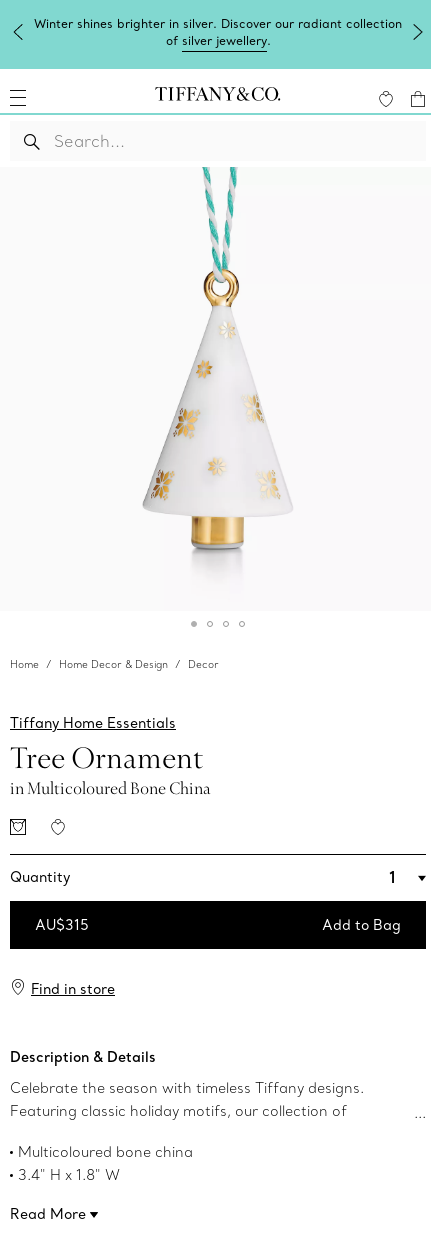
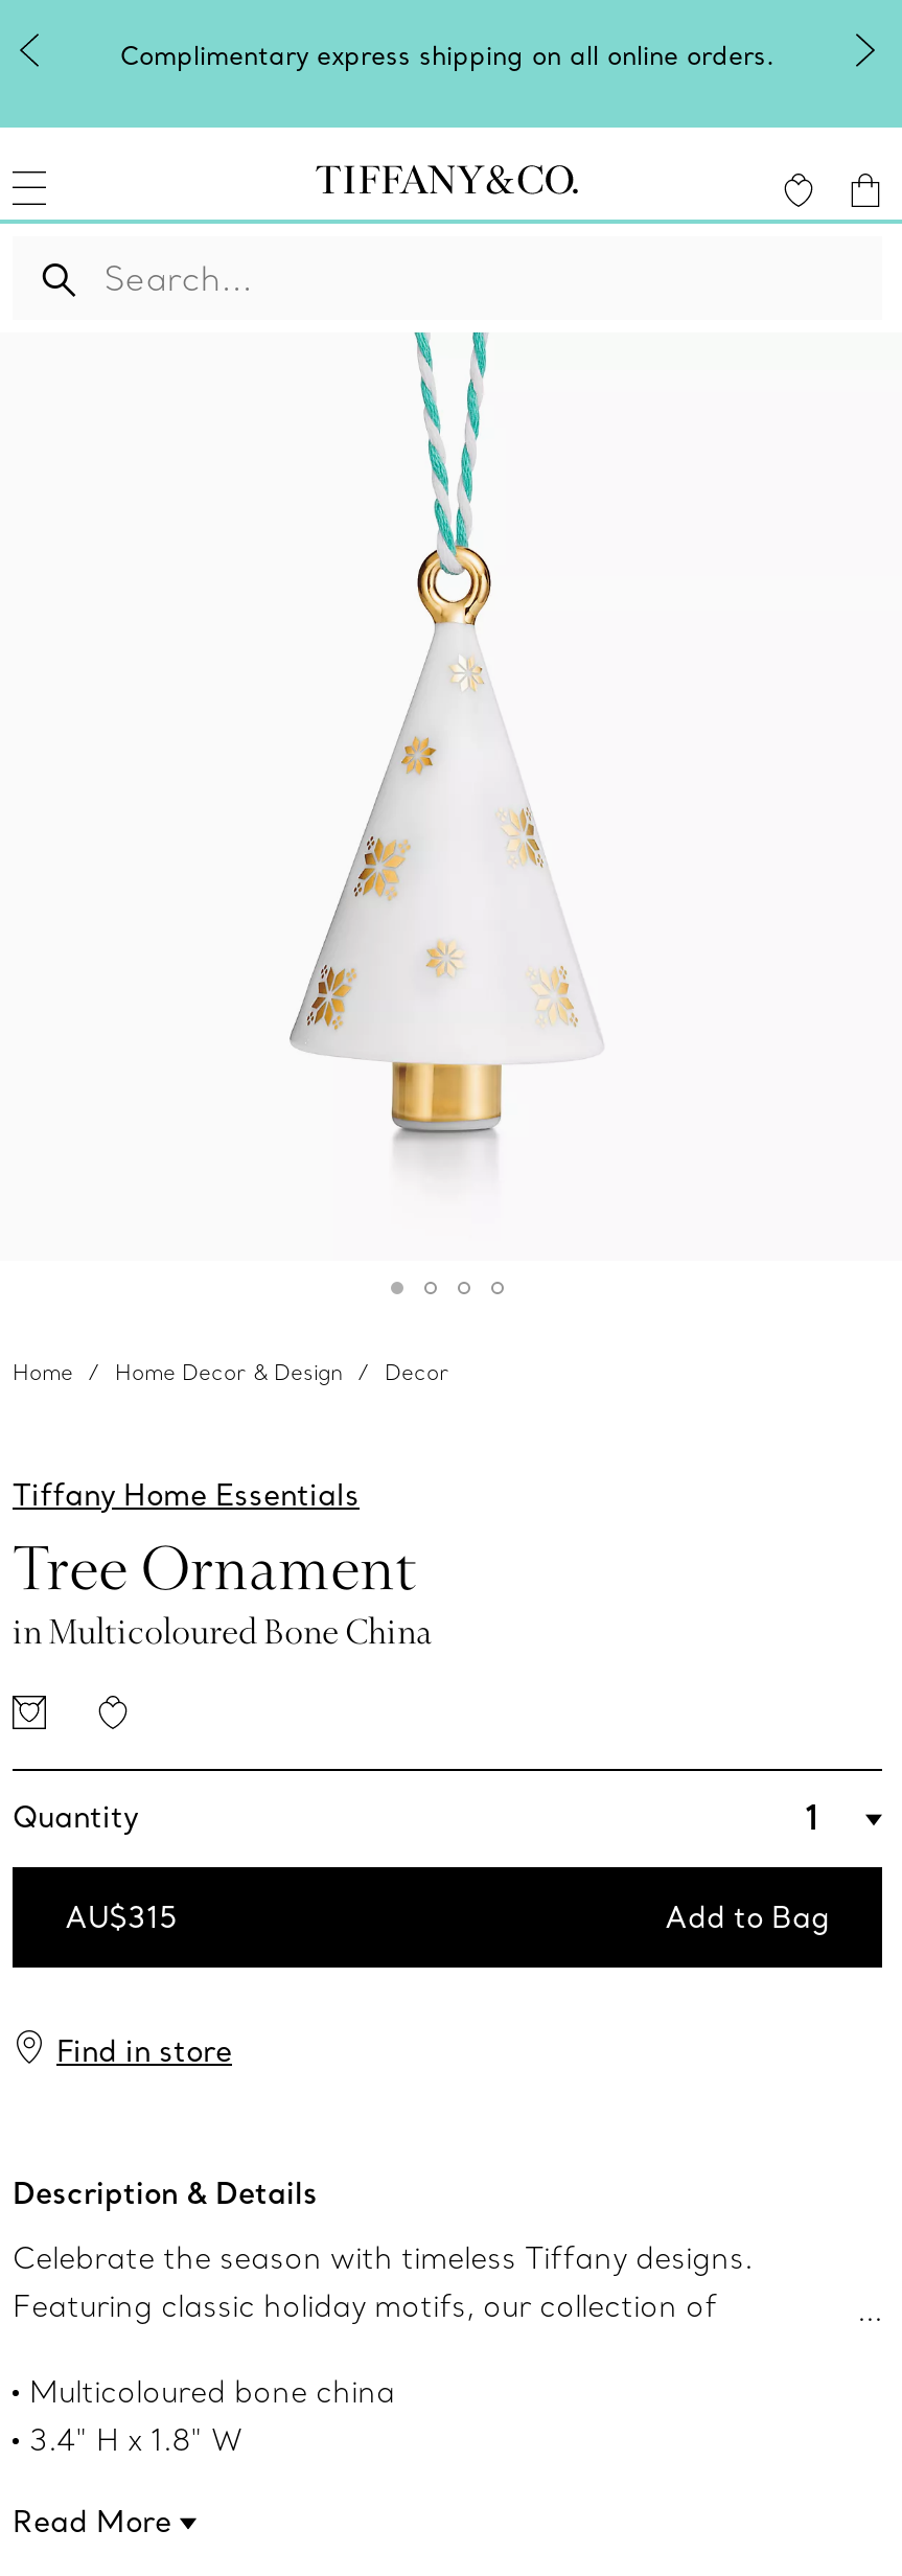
- Winter shines brighter in silver. Discover our radiant collection
- of silver jewellery.
+ Complimentary express shipping on all online orders.
